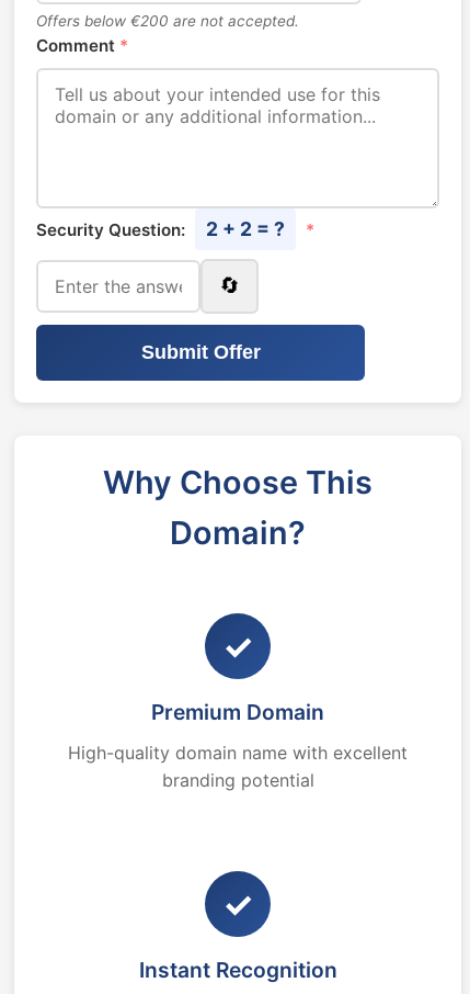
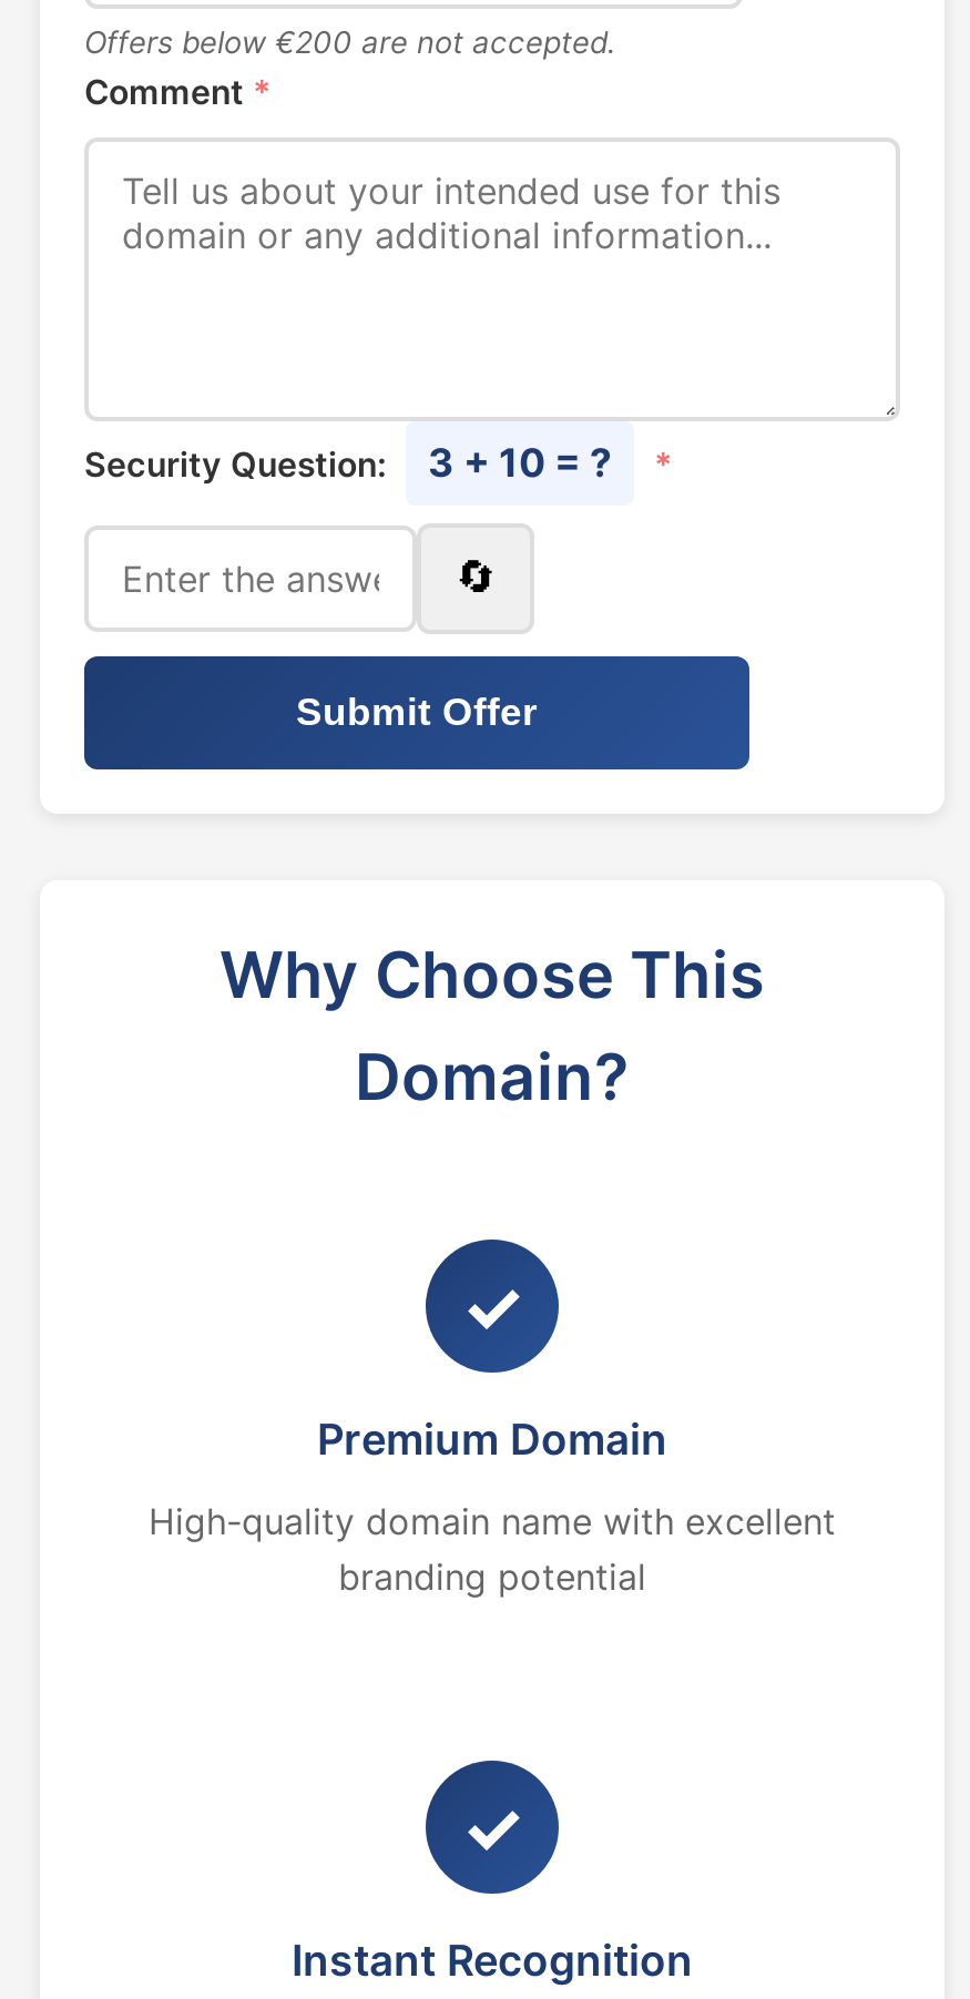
- 2 + 2 = ?
+ 3 + 10 = ?
